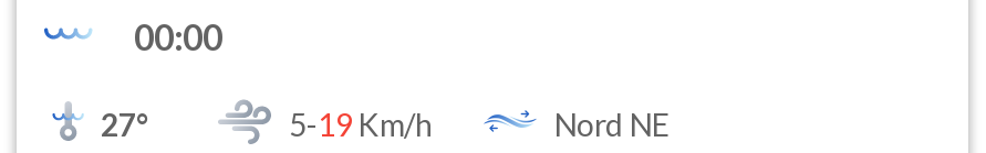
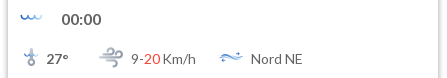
- 5-19 Km/h
+ 9-20 Km/h
